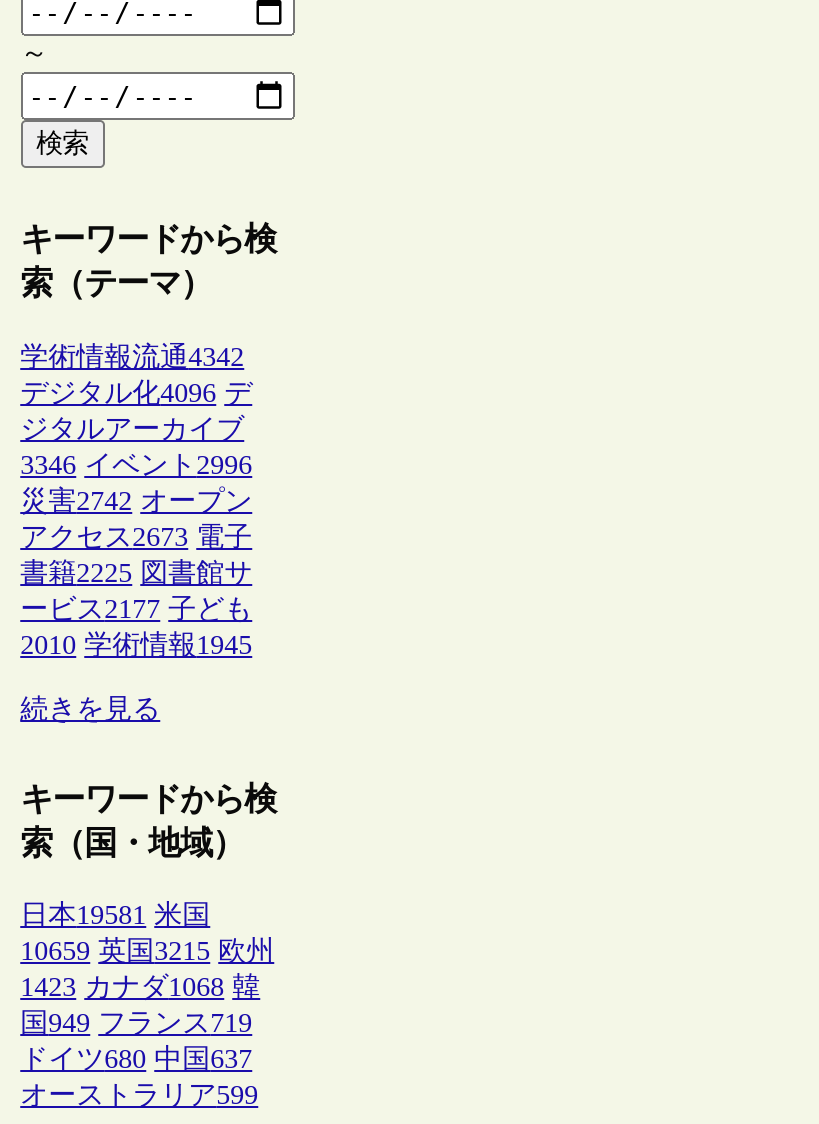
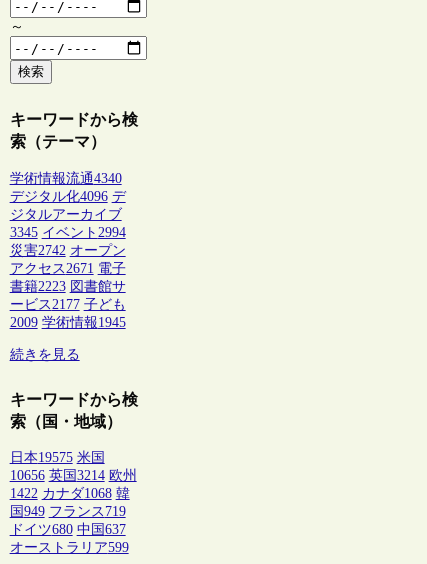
- 学術情報流通4342
+ 学術情報流通4340

- 3346 イベント2996
+ 3345 イベント2994

- アクセス2673 電子
+ アクセス2671 電子

- 書籍2225 図書館サ
+ 書籍2223 図書館サ

- 2010 学術情報1945
+ 2009 学術情報1945

- 日本19581 米国
+ 日本19575 米国

- 10659 英国3215 欧州
+ 10656 英国3214 欧州

- 1423 カナダ1068 韓
+ 1422 カナダ1068 韓
